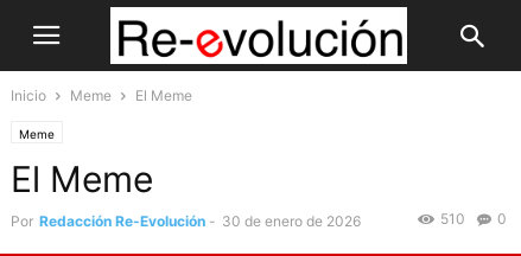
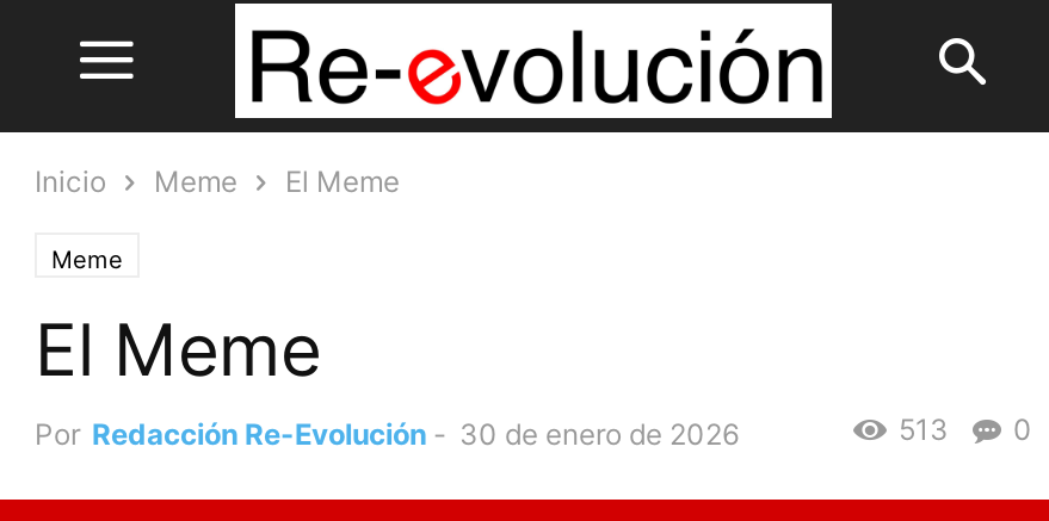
- 510 0
+ 513 0
